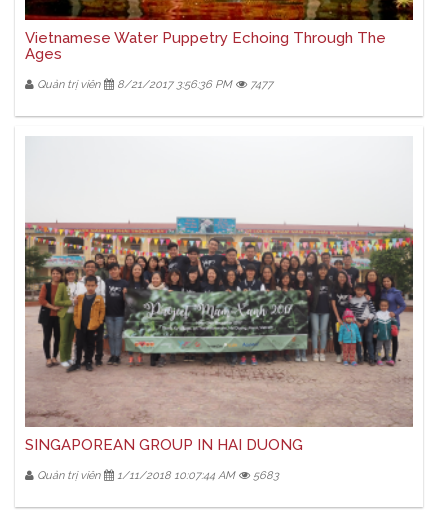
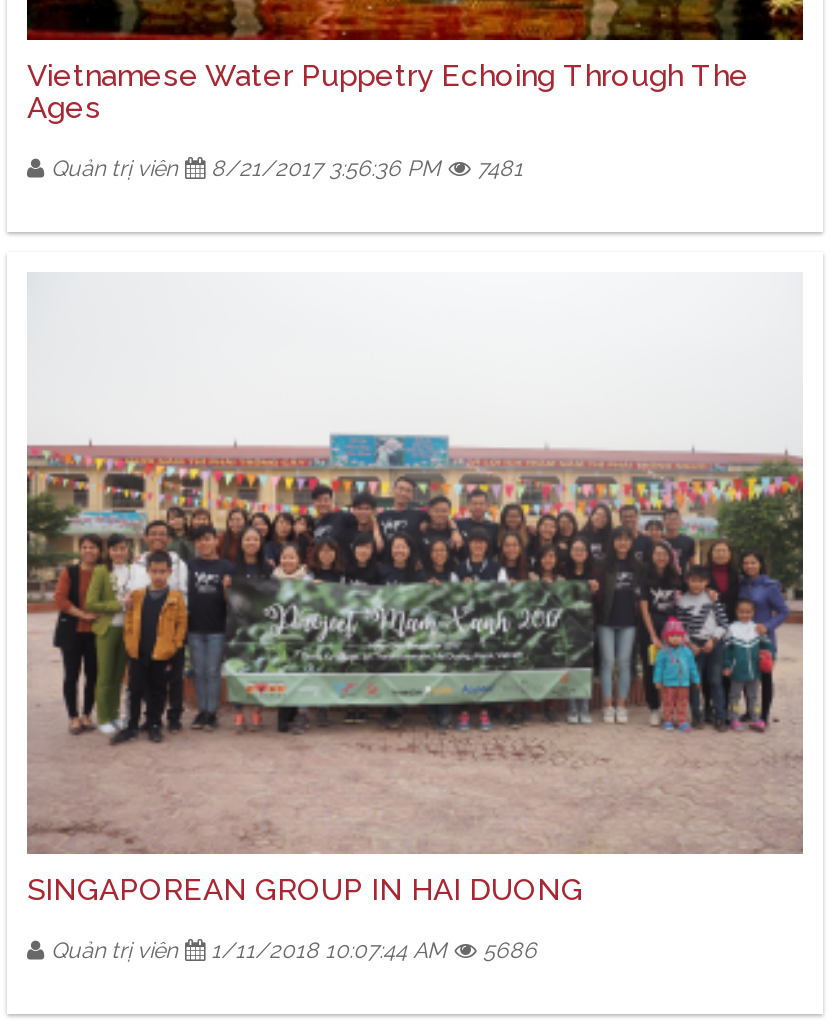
- Quản trị viên 8/21/2017 3:56:36 PM 7477
+ Quản trị viên 8/21/2017 3:56:36 PM 7481

- Quản trị viên 1/11/2018 10:07:44 AM 5683
+ Quản trị viên 1/11/2018 10:07:44 AM 5686
